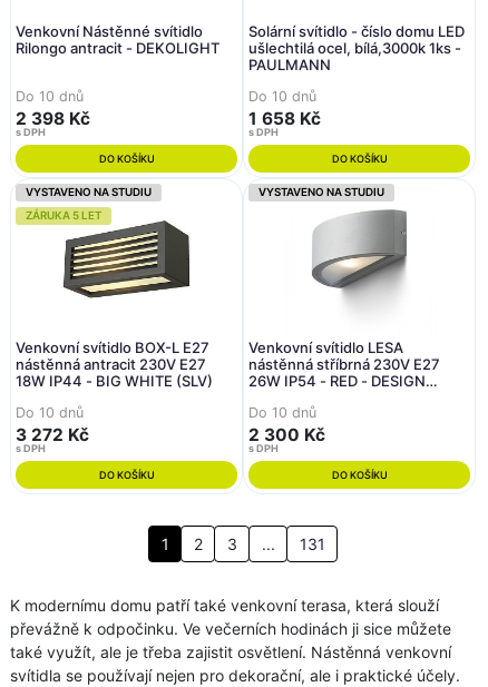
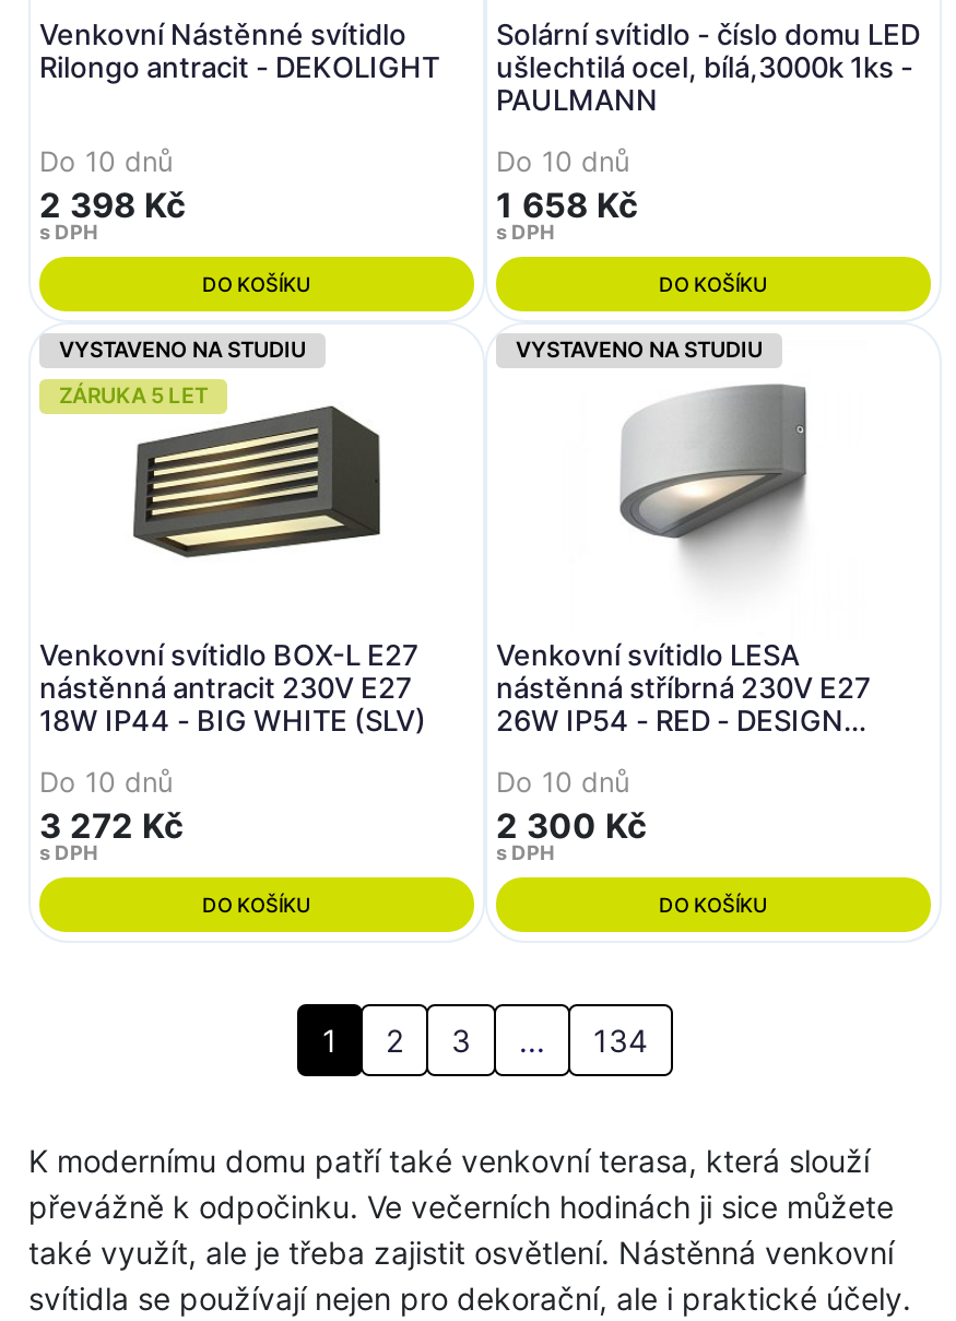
- 131
+ 134
